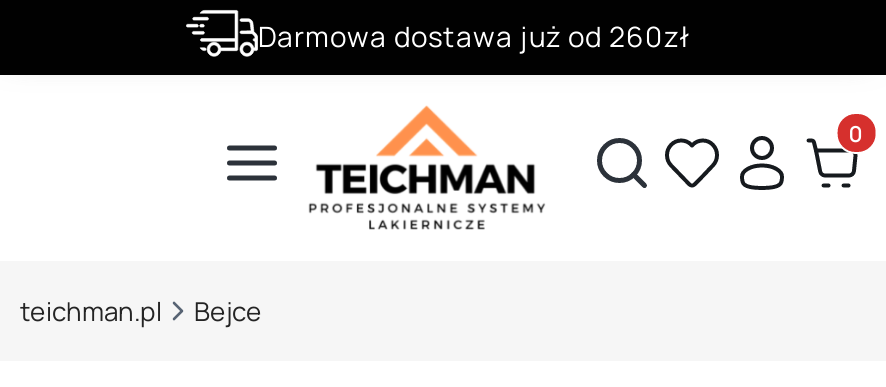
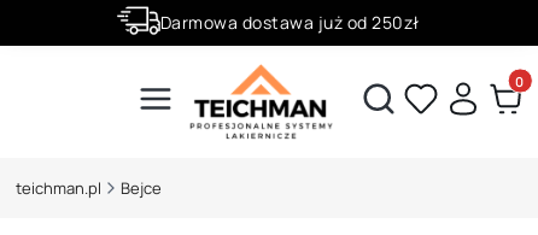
- Darmowa dostawa już od 260zł
+ Darmowa dostawa już od 250zł
